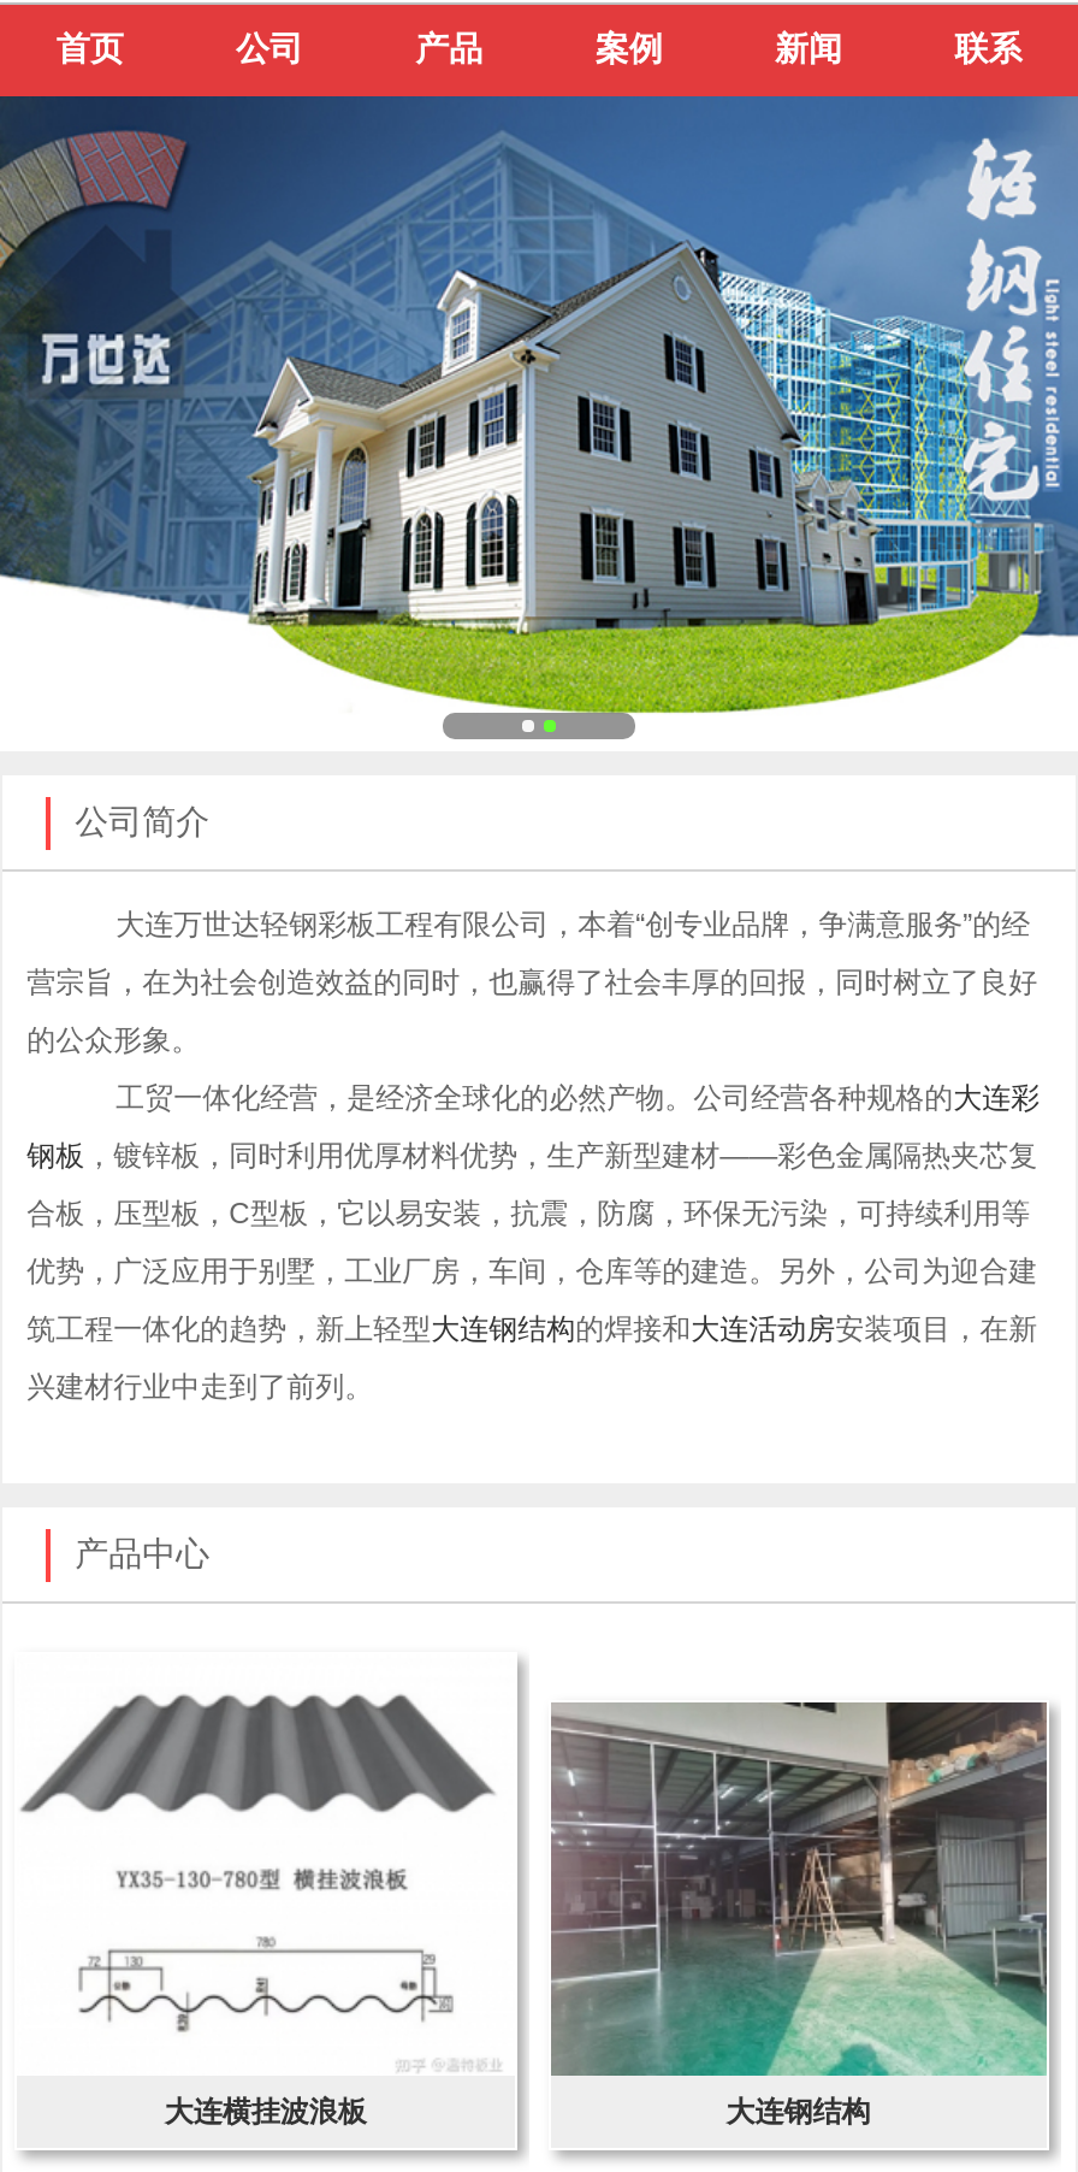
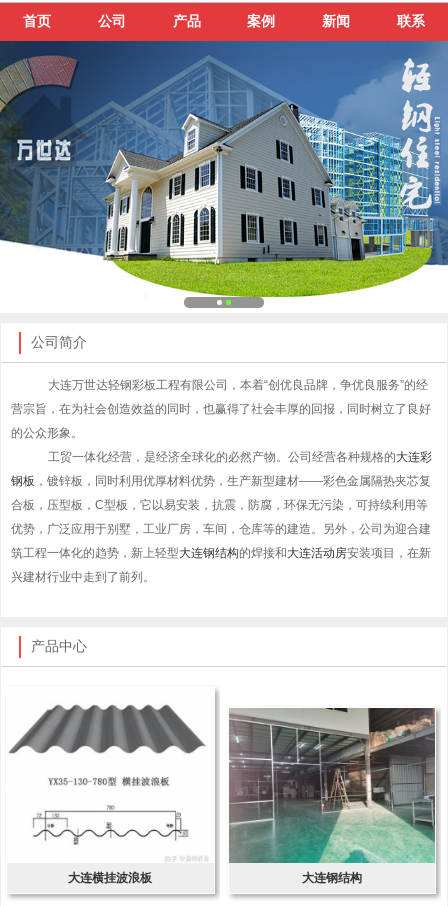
- 大连万世达轻钢彩板工程有限公司，本着“创专业品牌，争满意服务”的经
+ 大连万世达轻钢彩板工程有限公司，本着“创优良品牌，争优良服务”的经
